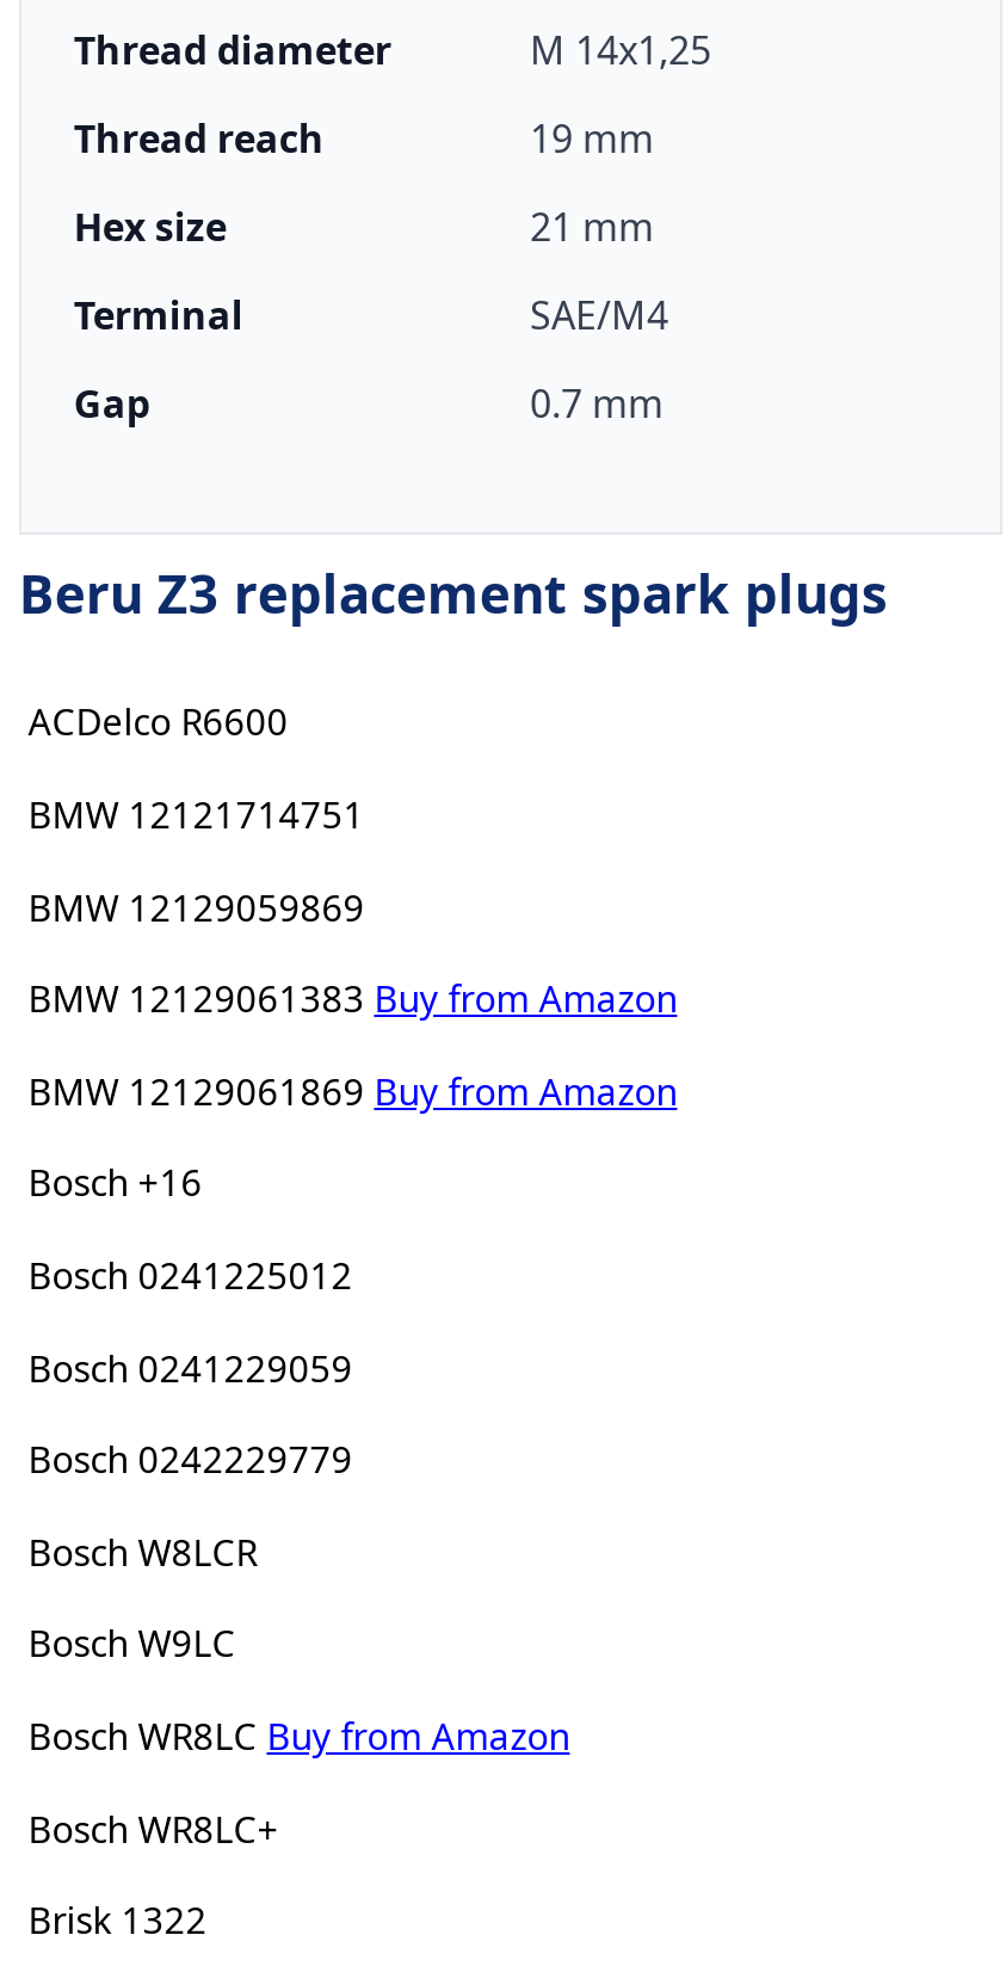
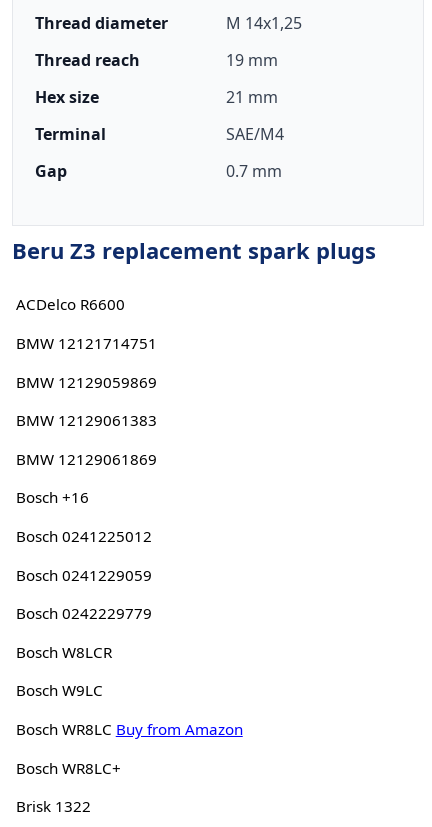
- BMW 12129061383 Buy from Amazon
+ BMW 12129061383

- BMW 12129061869 Buy from Amazon
+ BMW 12129061869
